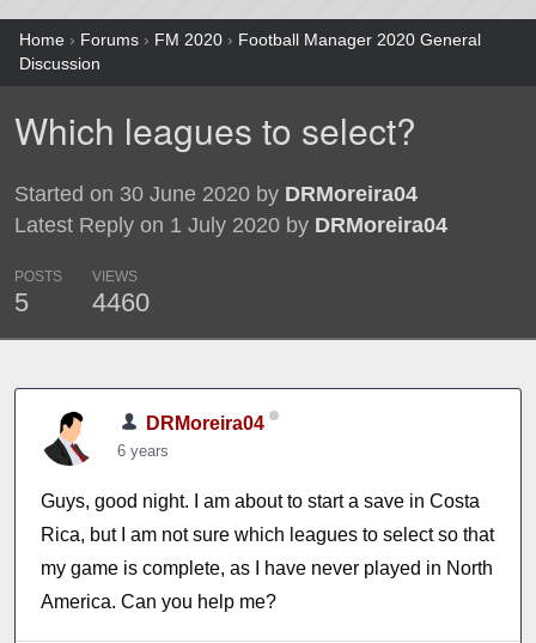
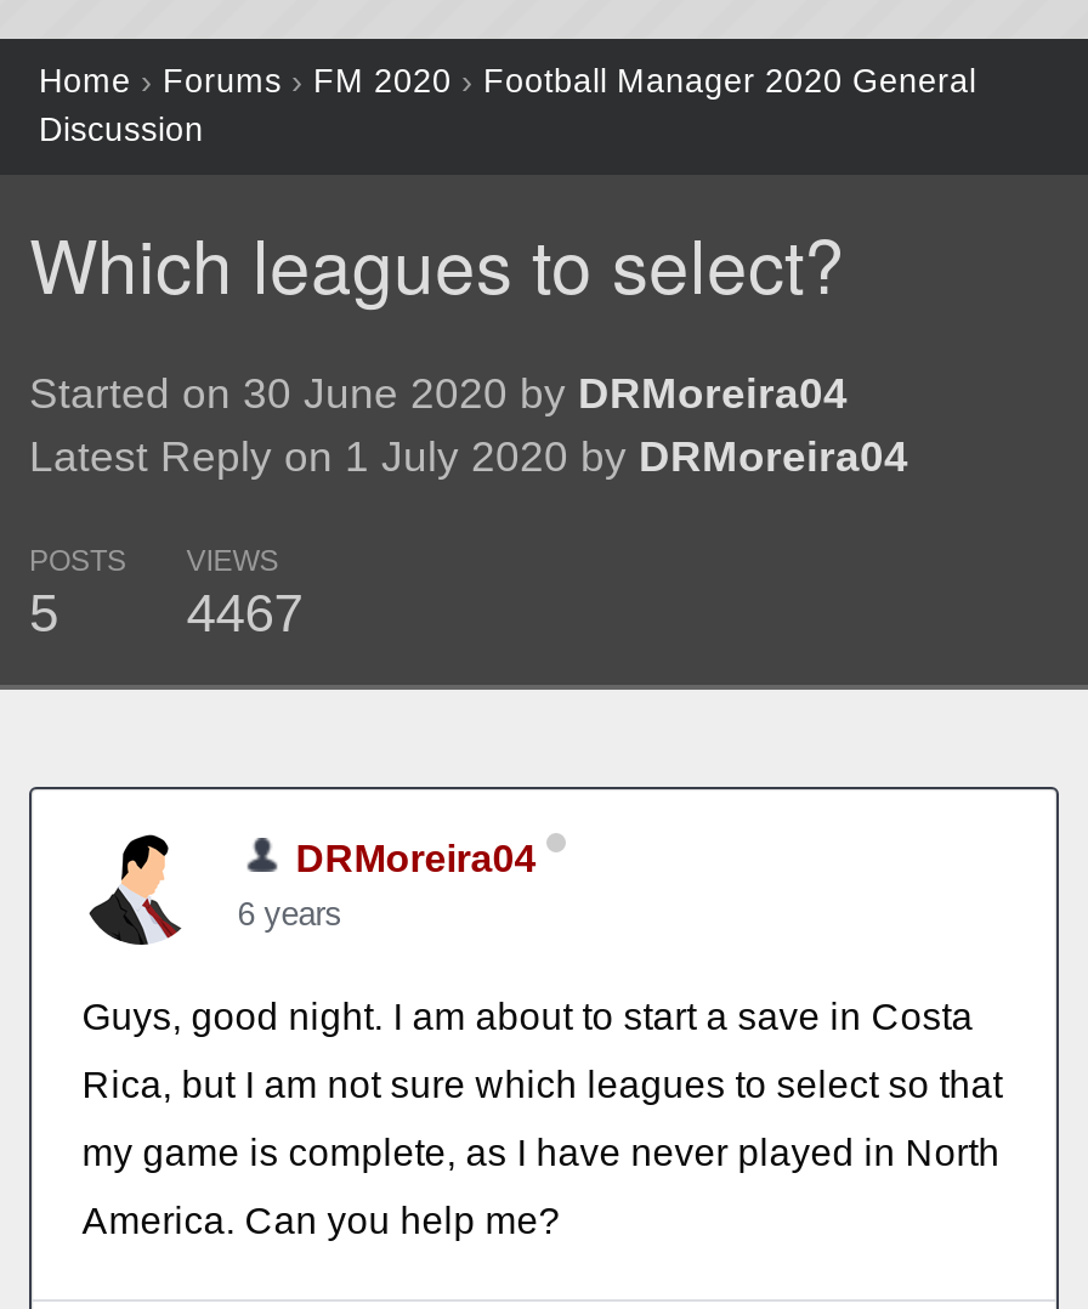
- 4460
+ 4467
